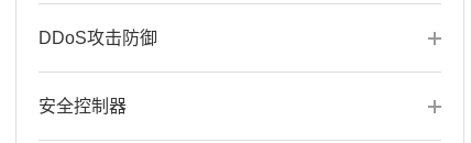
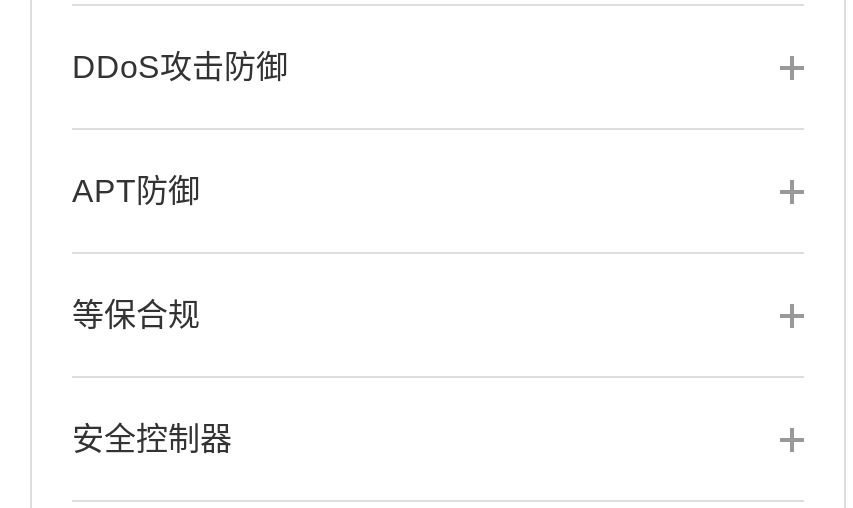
+ APT防御

+ 等保合规
